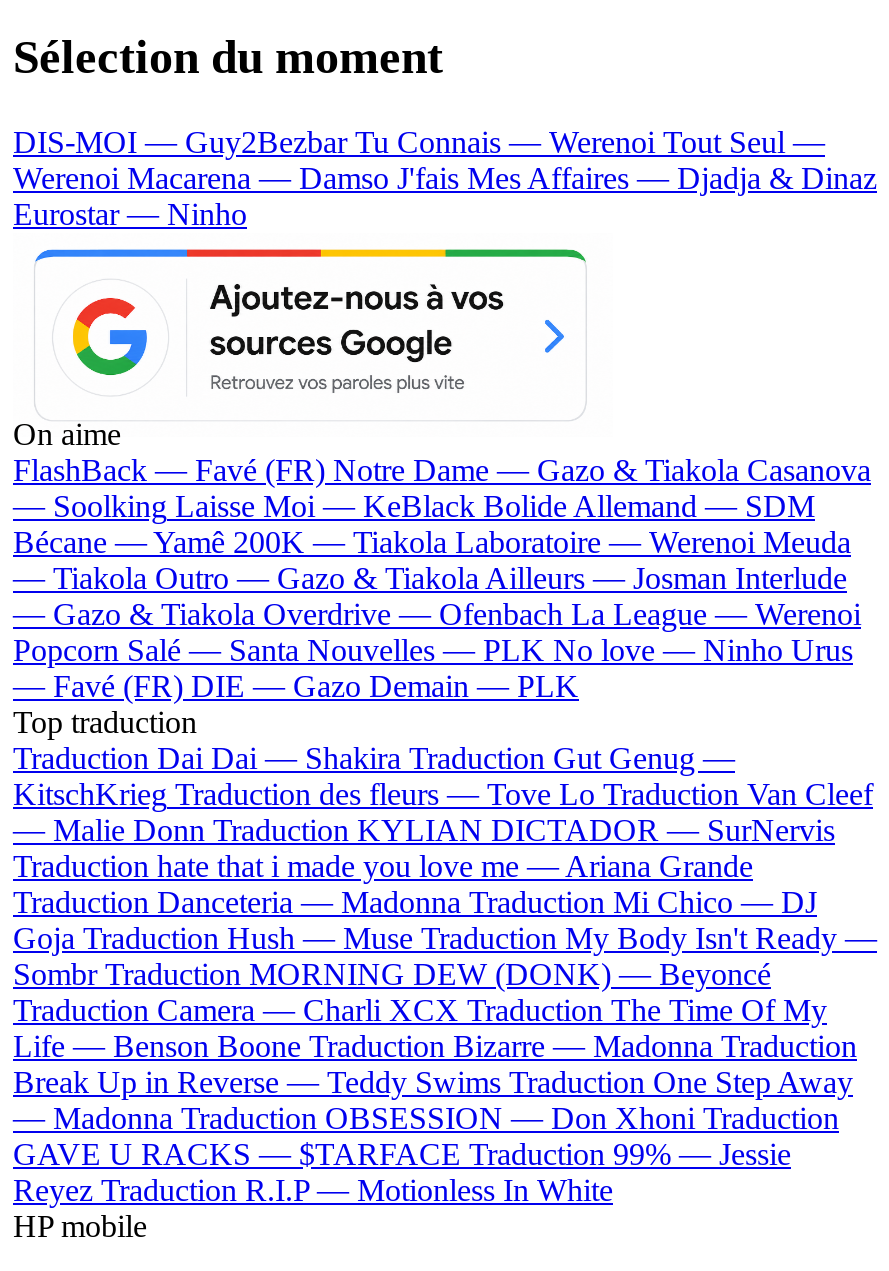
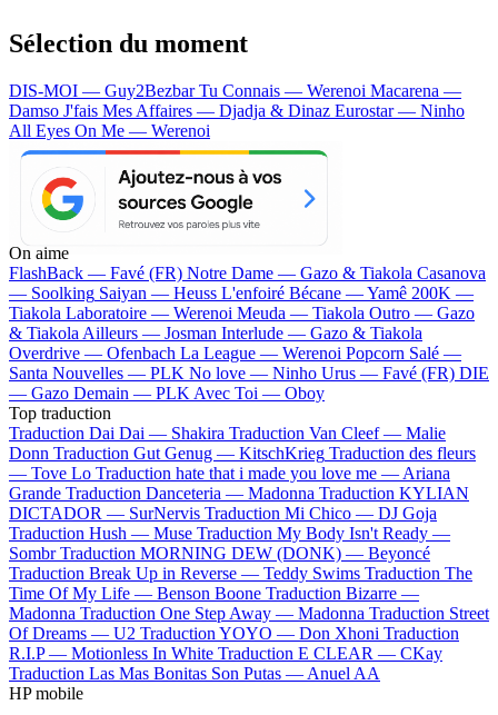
- DIS-MOI — Guy2Bezbar Tu Connais — Werenoi Tout Seul —
- Werenoi Macarena — Damso J'fais Mes Affaires — Djadja & Dinaz
- Eurostar — Ninho
+ DIS-MOI — Guy2Bezbar Tu Connais — Werenoi Macarena —
+ Damso J'fais Mes Affaires — Djadja & Dinaz Eurostar — Ninho
+ All Eyes On Me — Werenoi

- — Soolking Laisse Moi — KeBlack Bolide Allemand — SDM
- Bécane — Yamê 200K — Tiakola Laboratoire — Werenoi Meuda
- — Tiakola Outro — Gazo & Tiakola Ailleurs — Josman Interlude
- — Gazo & Tiakola Overdrive — Ofenbach La League — Werenoi
- Popcorn Salé — Santa Nouvelles — PLK No love — Ninho Urus
- —Favé (FR) DIE — Gazo Demain — PLK
+ — Soolking Saiyan — Heuss L'enfoiré Bécane — Yamê 200K —
+ Tiakola Laboratoire — Werenoi Meuda — Tiakola Outro — Gazo
+ & Tiakola Ailleurs — Josman Interlude — Gazo & Tiakola
+ Overdrive — Ofenbach La League — Werenoi Popcorn Salé —
+ Santa Nouvelles — PLK No love — Ninho Urus — Favé (FR) DIE
+ — Gazo Demain — PLK Avec Toi — Oboy

- Traduction Dai Dai — Shakira Traduction Gut Genug —
- KitschKrieg Traduction des fleurs — Tove Lo Traduction Van Cleef
- — Malie Donn Traduction KYLIAN DICTADOR — SurNervis
- Traduction hate that i made you love me — Ariana Grande
- Traduction Danceteria — Madonna Traduction Mi Chico — DJ
- Goja Traduction Hush — Muse Traduction My Body Isn't Ready —
+ Traduction Dai Dai — Shakira Traduction Van Cleef — Malie
+ Donn Traduction Gut Genug — KitschKrieg Traduction des fleurs
+ — Tove Lo Traduction hate that i made you love me — Ariana
+ Grande Traduction Danceteria — Madonna Traduction KYLIAN
+ DICTADOR — SurNervis Traduction Mi Chico — DJ Goja
+ Traduction Hush — Muse Traduction My Body Isn't Ready —

- Traduction Camera — Charli XCX Traduction The Time Of My
- Life — Benson Boone Traduction Bizarre — Madonna Traduction
- Break Up in Reverse — Teddy Swims Traduction One Step Away
- — Madonna Traduction OBSESSION — Don Xhoni Traduction
- GAVE U RACKS — $TARFACE Traduction 99% — Jessie
- Reyez Traduction R.I.P — Motionless In White
+ Traduction Break Up in Reverse — Teddy Swims Traduction The
+ Time Of My Life — Benson Boone Traduction Bizarre —
+ Madonna Traduction One Step Away — Madonna Traduction Street
+ Of Dreams — U2 Traduction YOYO — Don Xhoni Traduction
+ R.I.P — Motionless In White Traduction E CLEAR — CKay
+ Traduction Las Mas Bonitas Son Putas — Anuel AA
